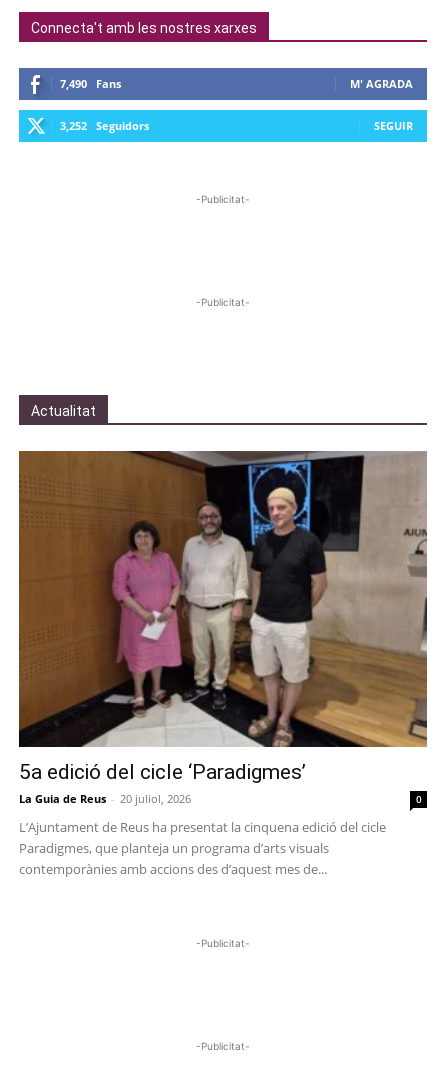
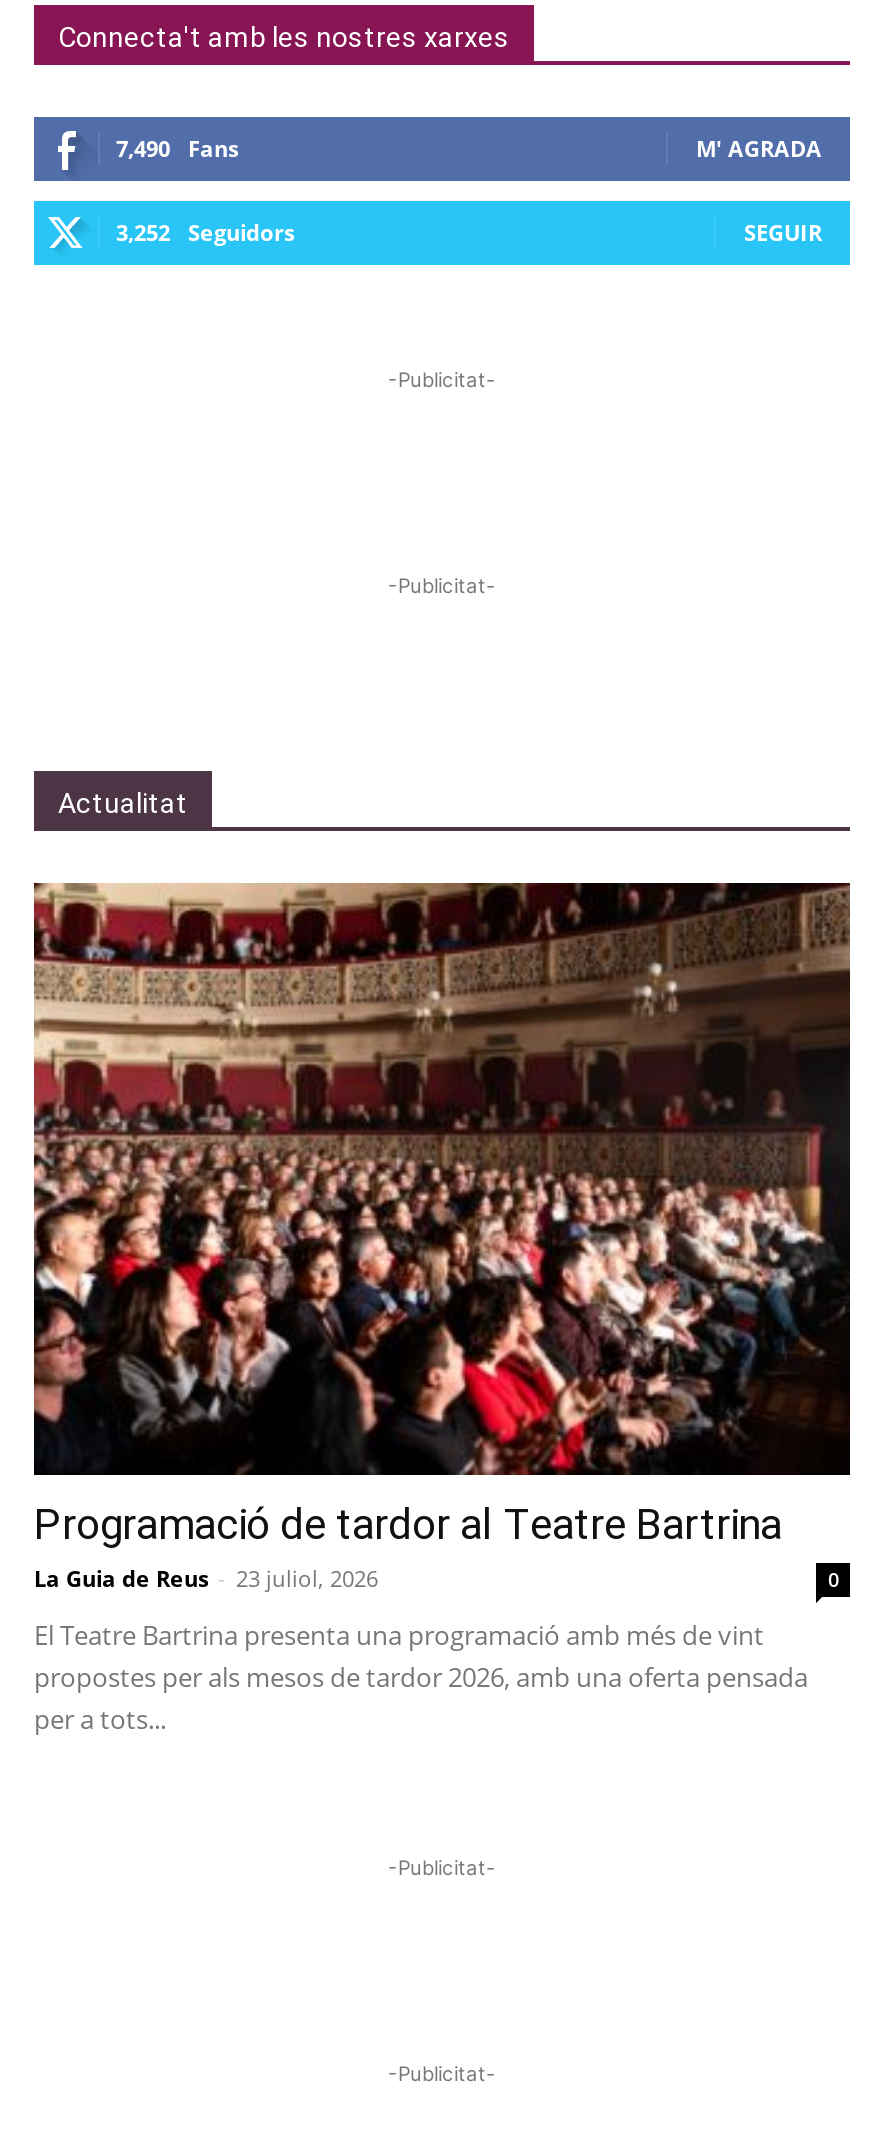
- [image]
- 5a edició del cicle ‘Paradigmes’
- La Guia de Reus - 20 juliol, 2026
+ [image]
+ Programació de tardor al Teatre Bartrina
+ La Guia de Reus - 23 juliol, 2026

- L’Ajuntament de Reus ha presentat la cinquena edició del cicle
- Paradigmes, que planteja un programa d’arts visuals
- contemporànies amb accions des d’aquest mes de...
+ El Teatre Bartrina presenta una programació amb més de vint
+ propostes per als mesos de tardor 2026, amb una oferta pensada
+ per a tots...
